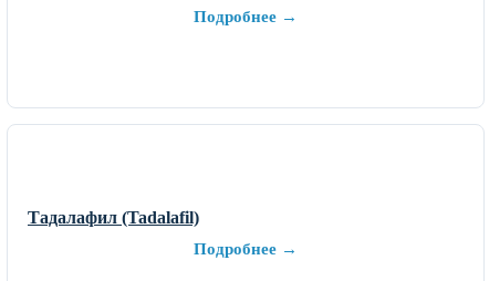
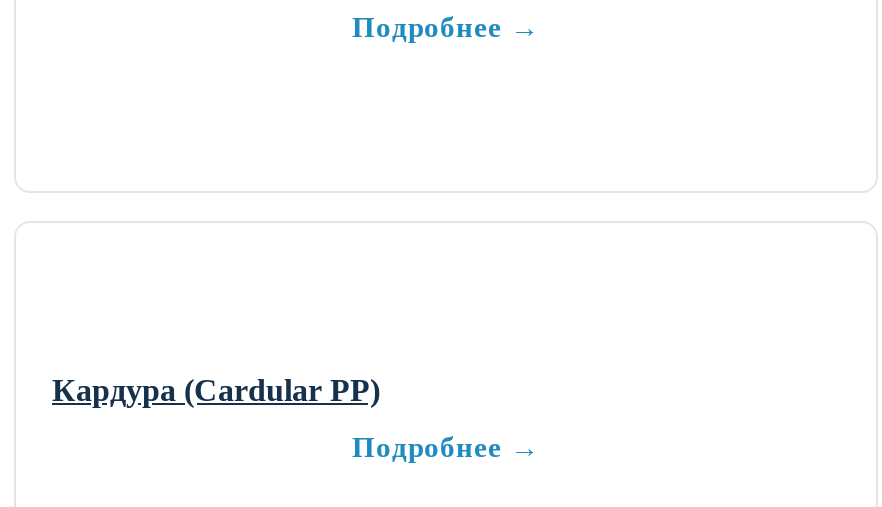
- Тадалафил (Tadalafil)
+ Кардура (Cardular PP)
